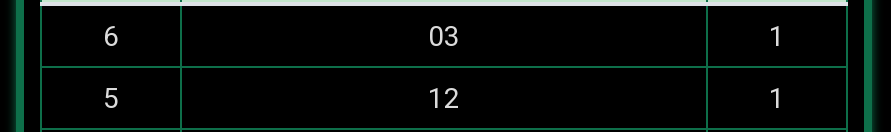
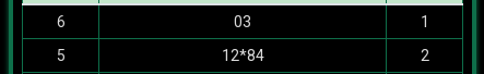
- 12
+ 12*84

- 1
+ 2
